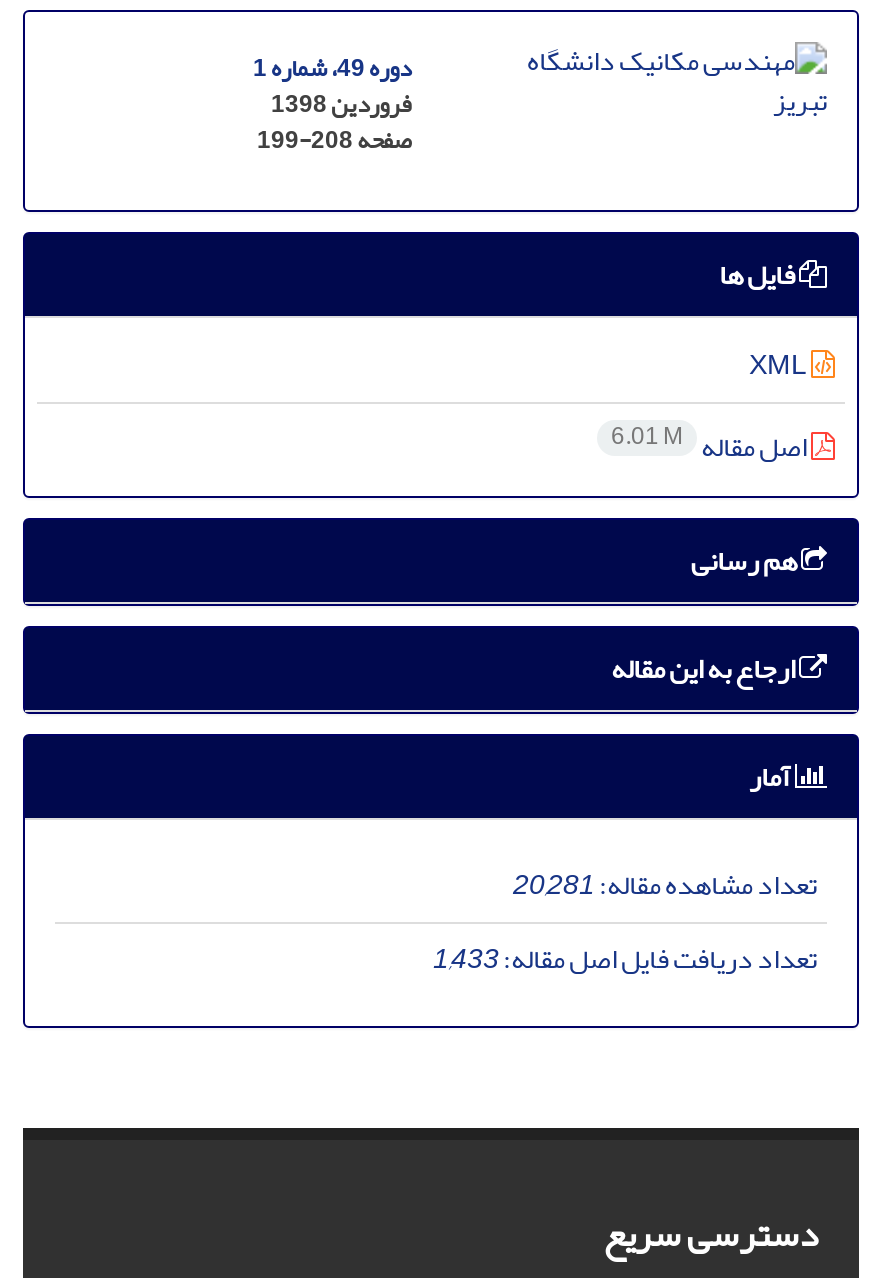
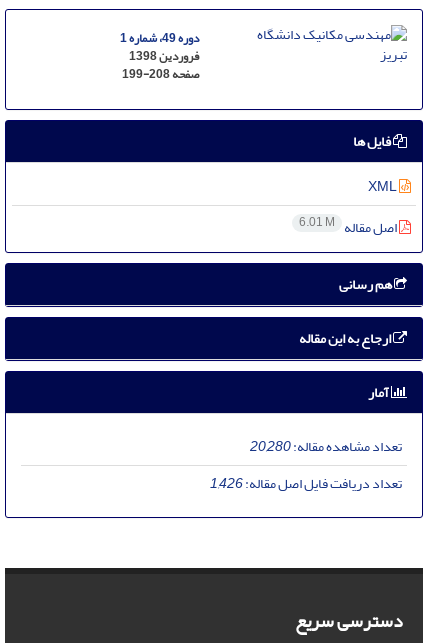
- تعداد مشاهده مقاله:20,281
+ تعداد مشاهده مقاله:20,280

- تعداد دریافت فایل اصل مقاله:1,433
+ تعداد دریافت فایل اصل مقاله:1,426
